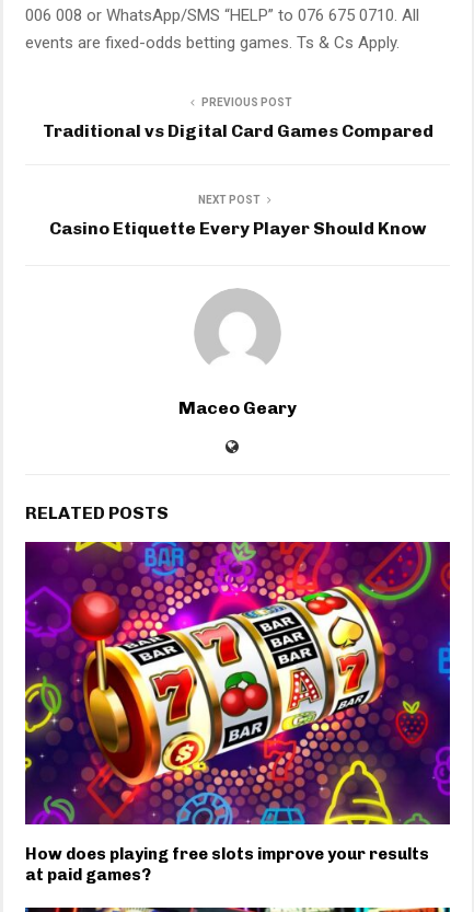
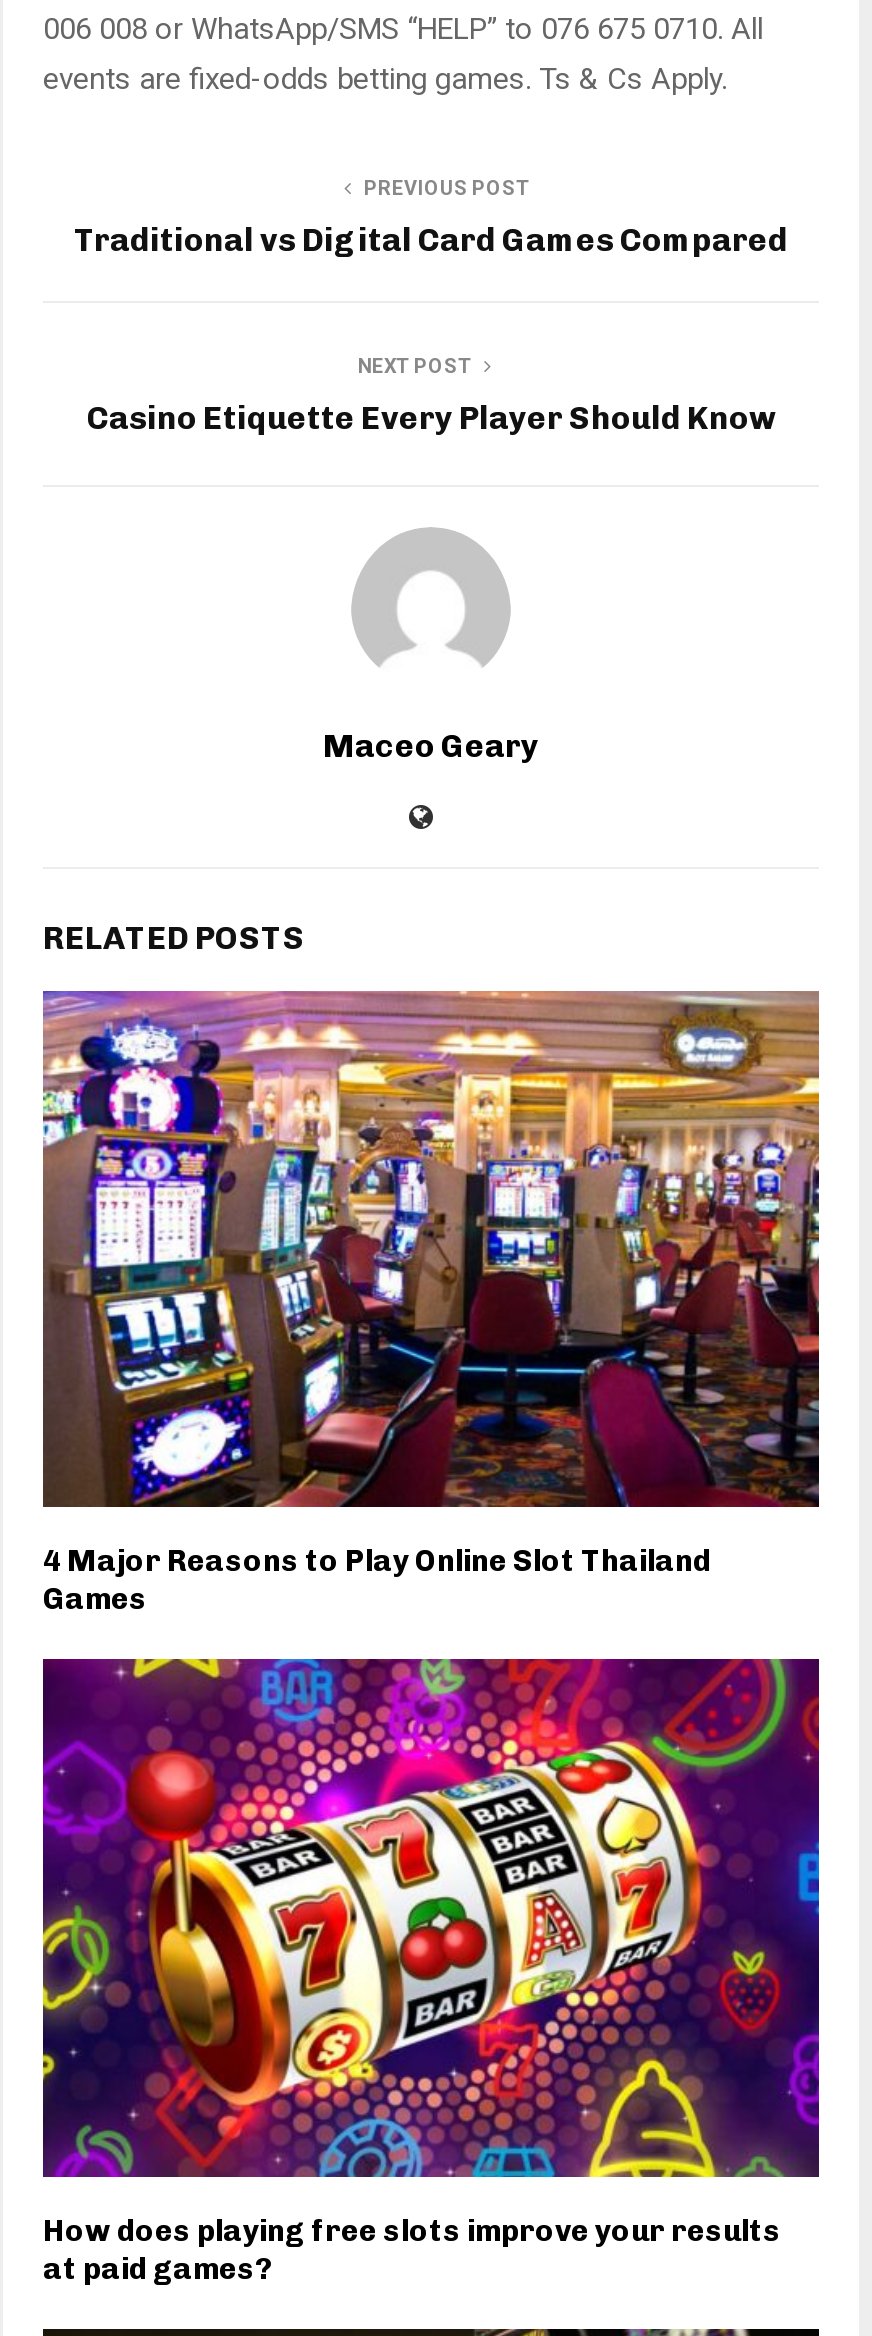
+ [image]
+ 4 Major Reasons to Play Online Slot Thailand
+ Games
